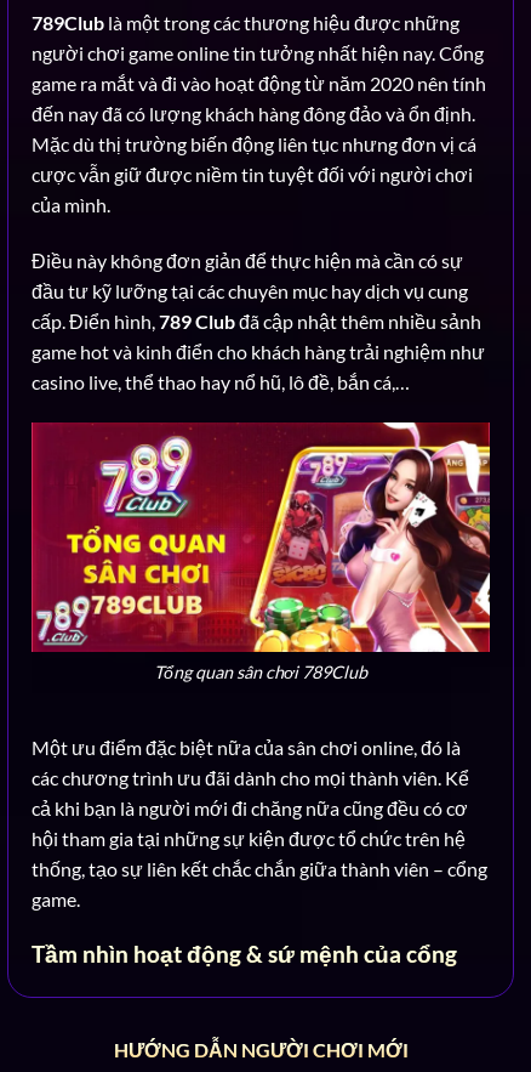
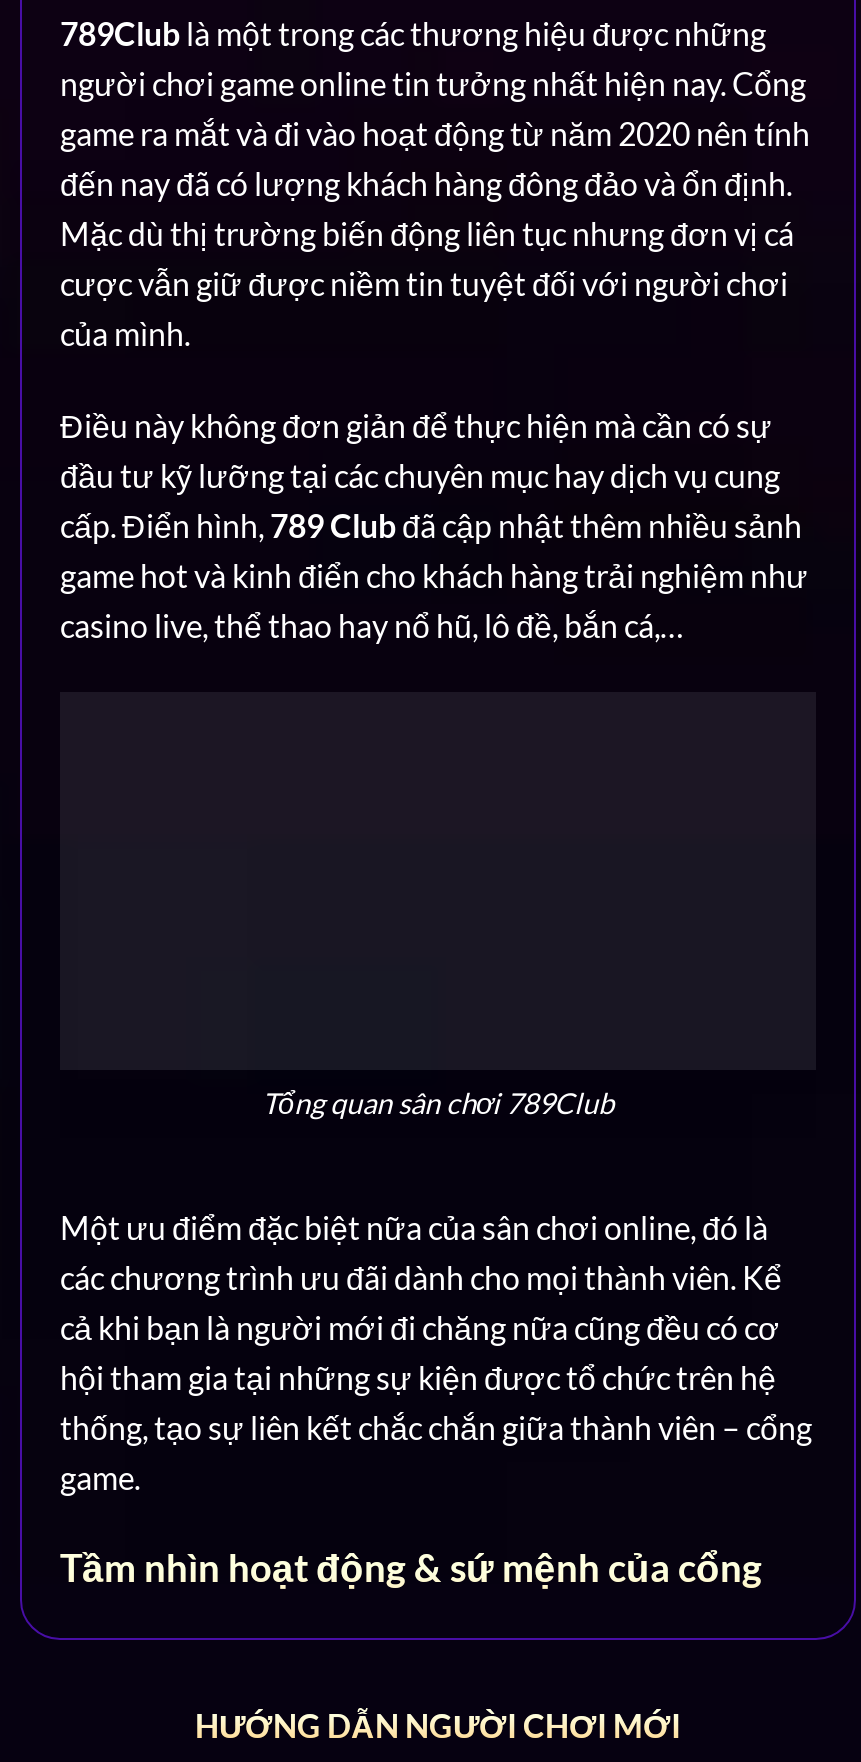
- [image]
